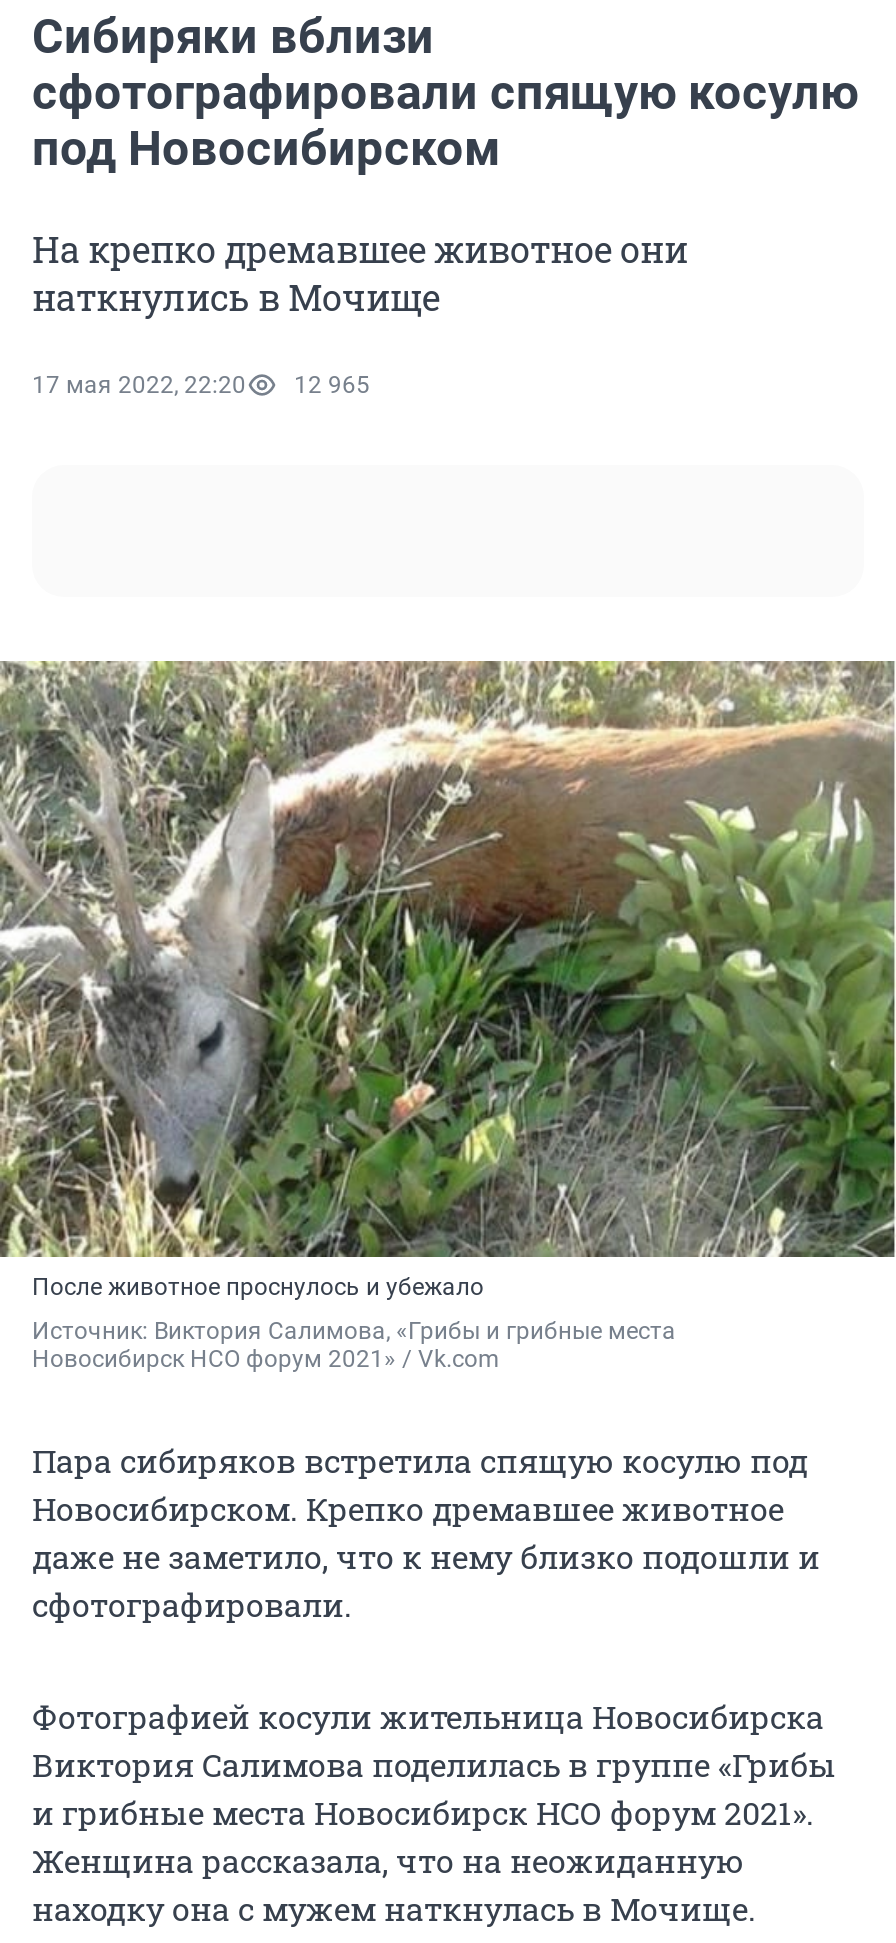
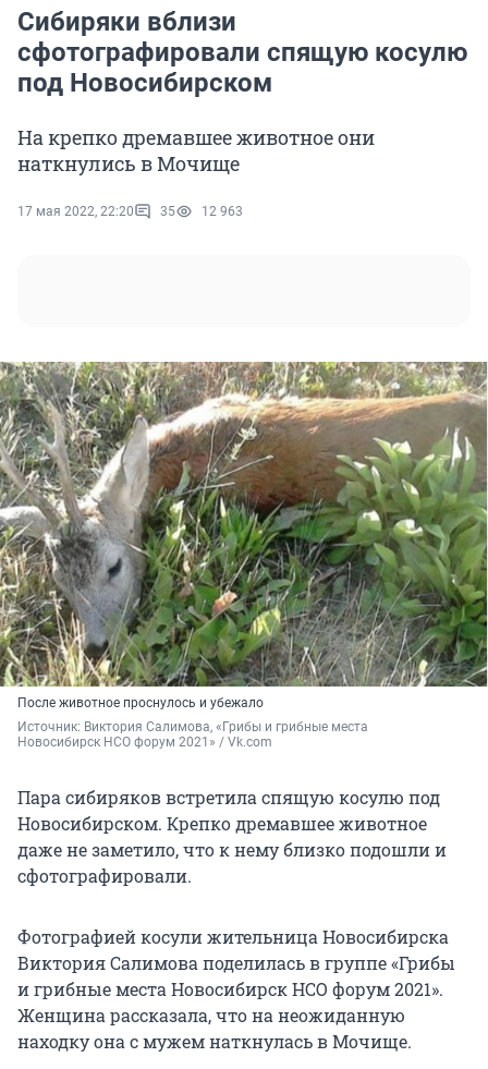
- 12 965
+ 35
+ 12 963
